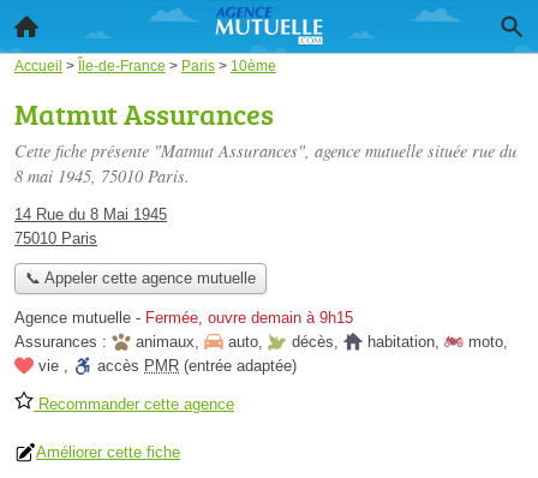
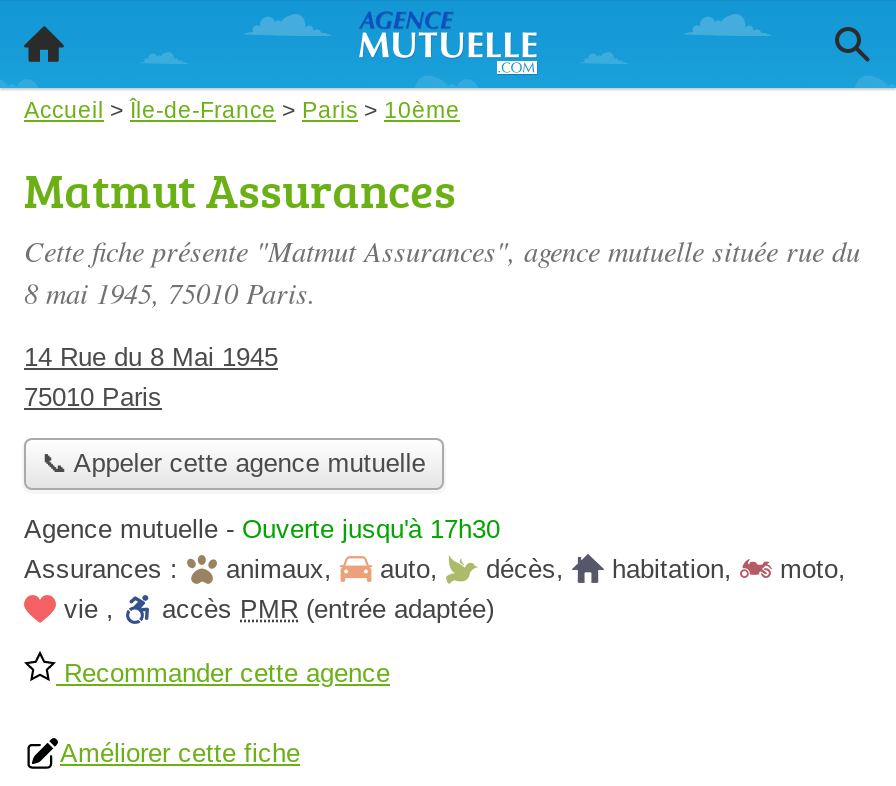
- Agence mutuelle - Fermée, ouvre demain à 9h15
+ Agence mutuelle - Ouverte jusqu'à 17h30
